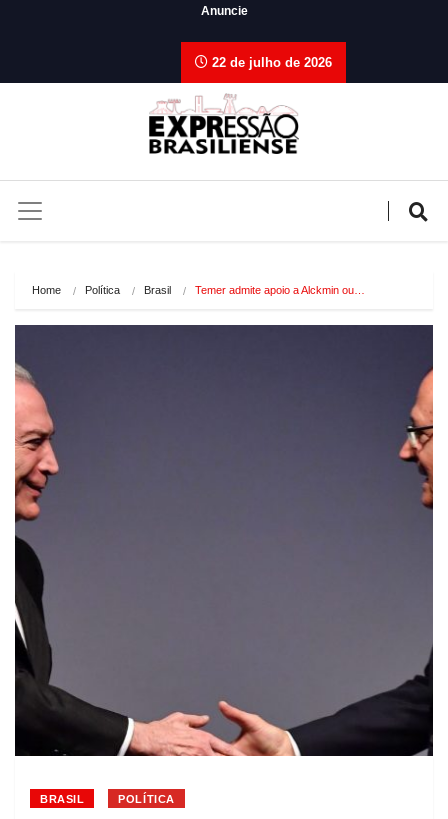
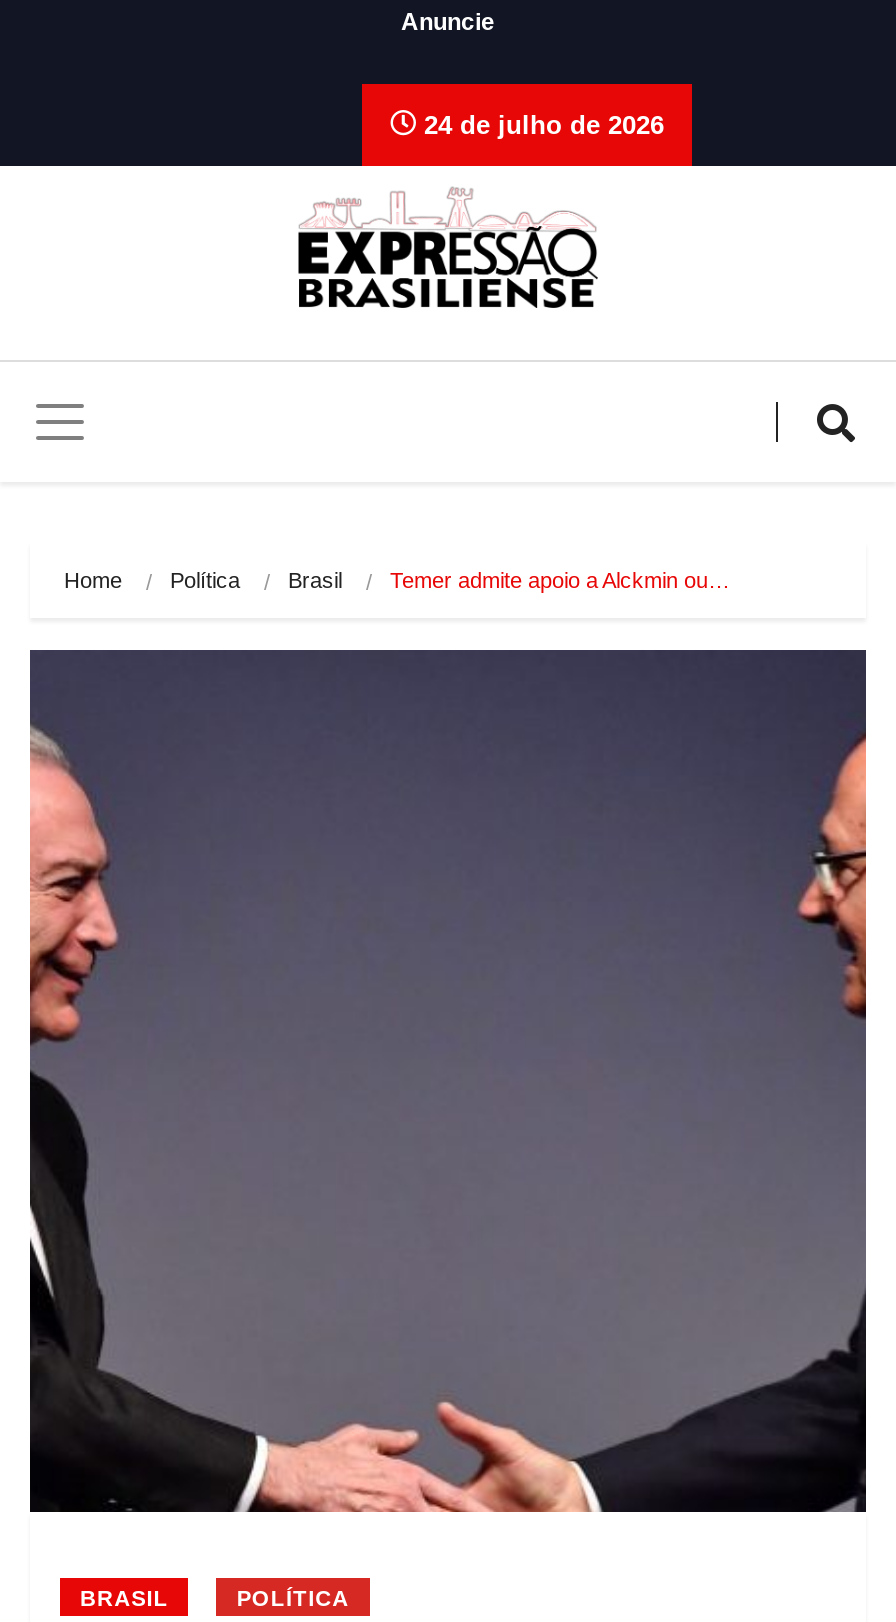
- 22 de julho de 2026
+ 24 de julho de 2026
